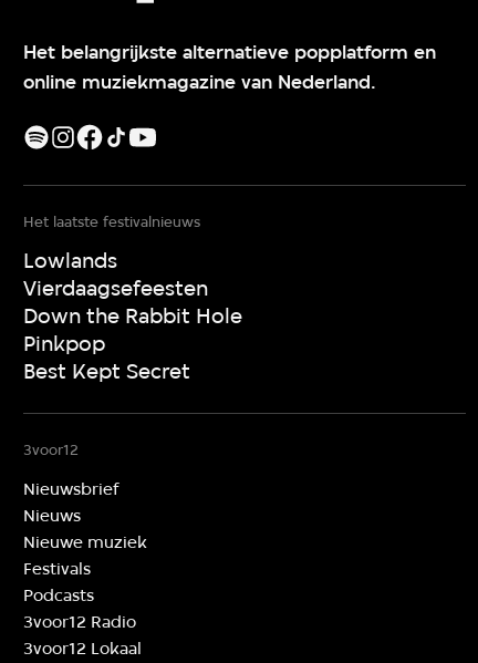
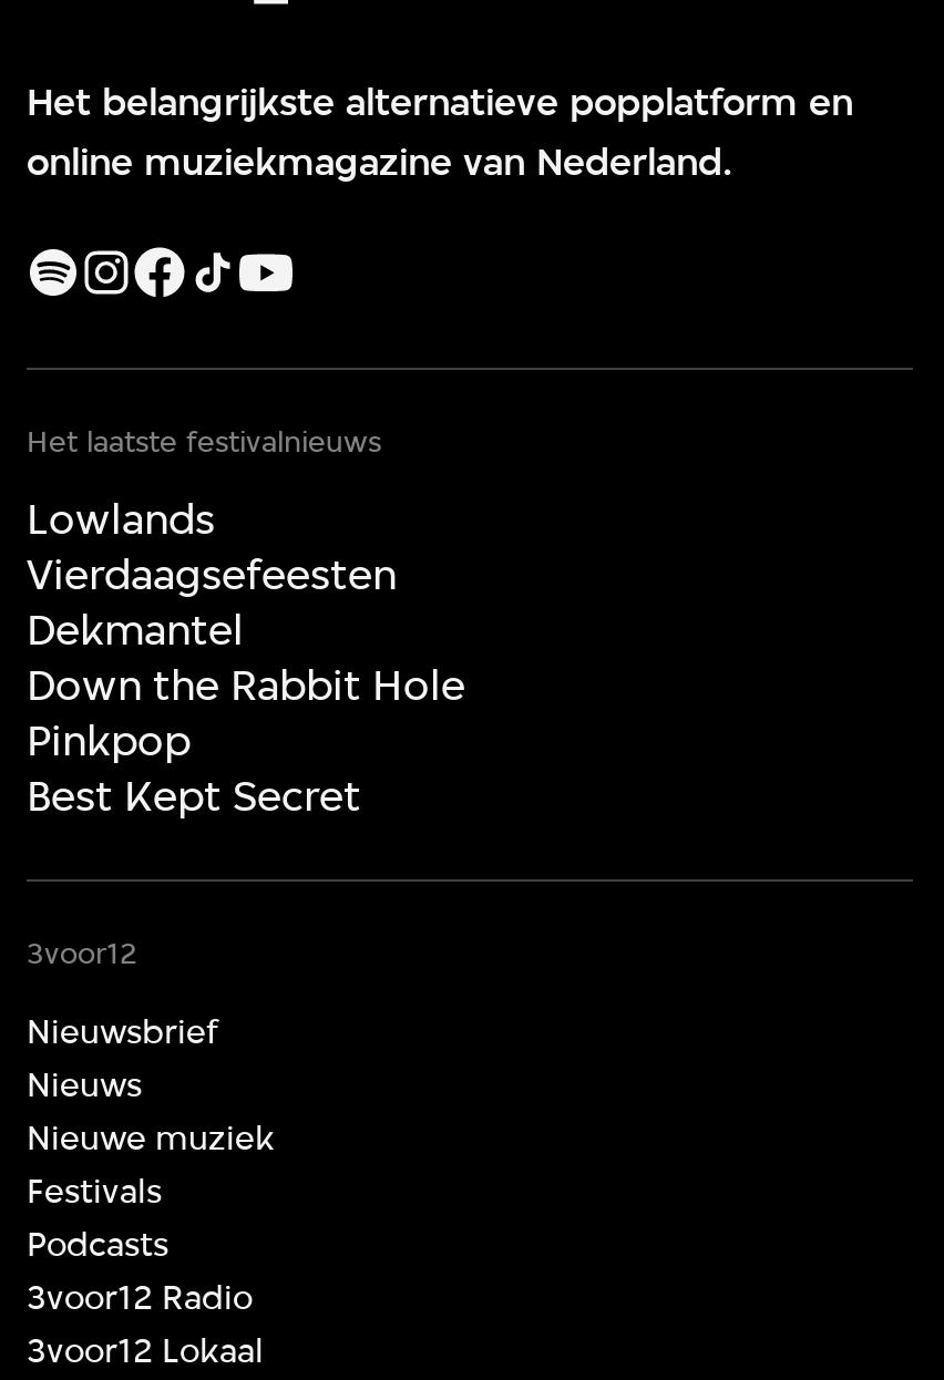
+ Dekmantel
